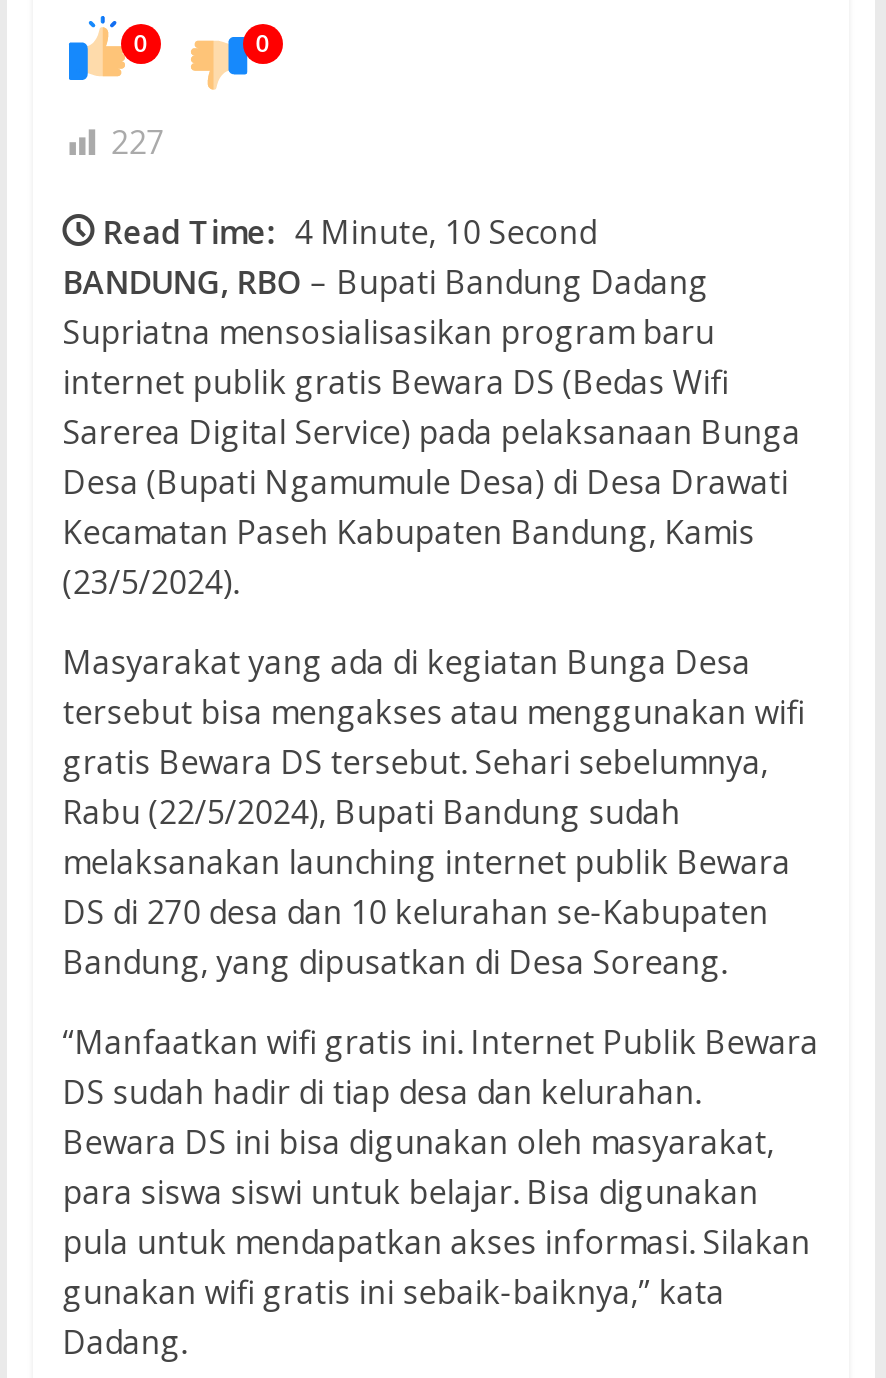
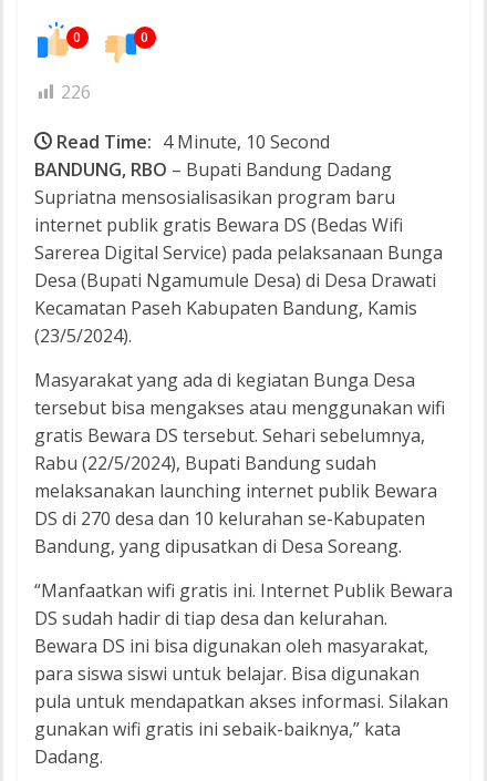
- 227
+ 226
